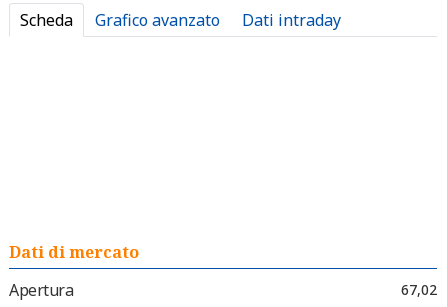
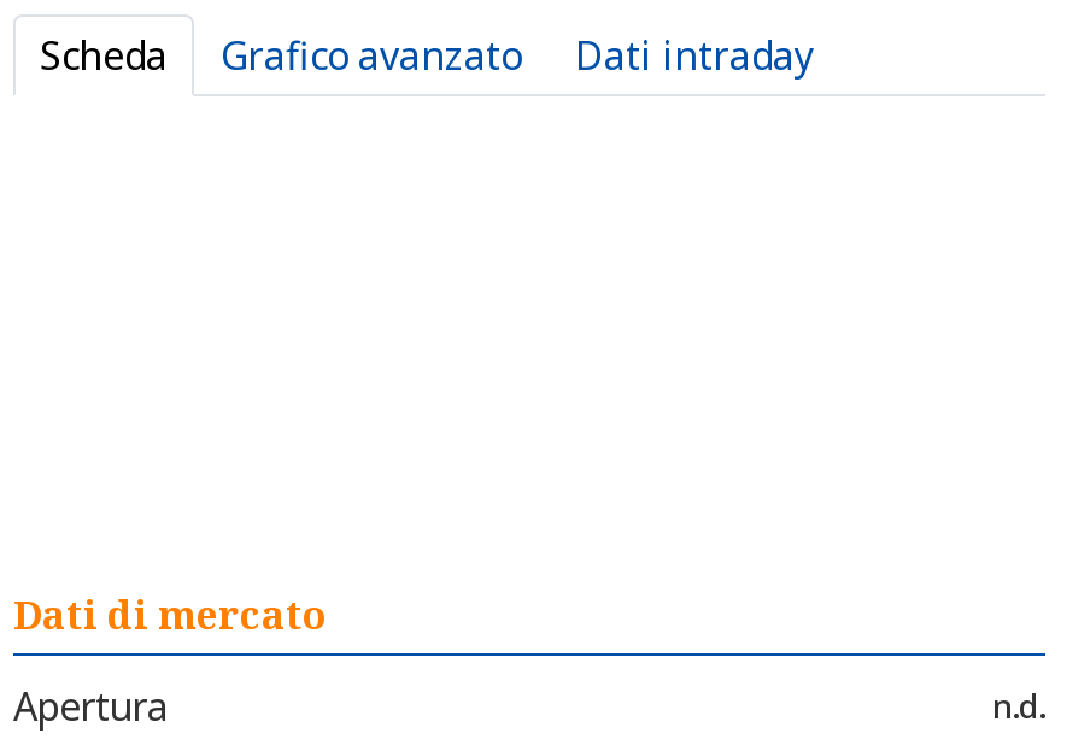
- 67,02
+ n.d.
